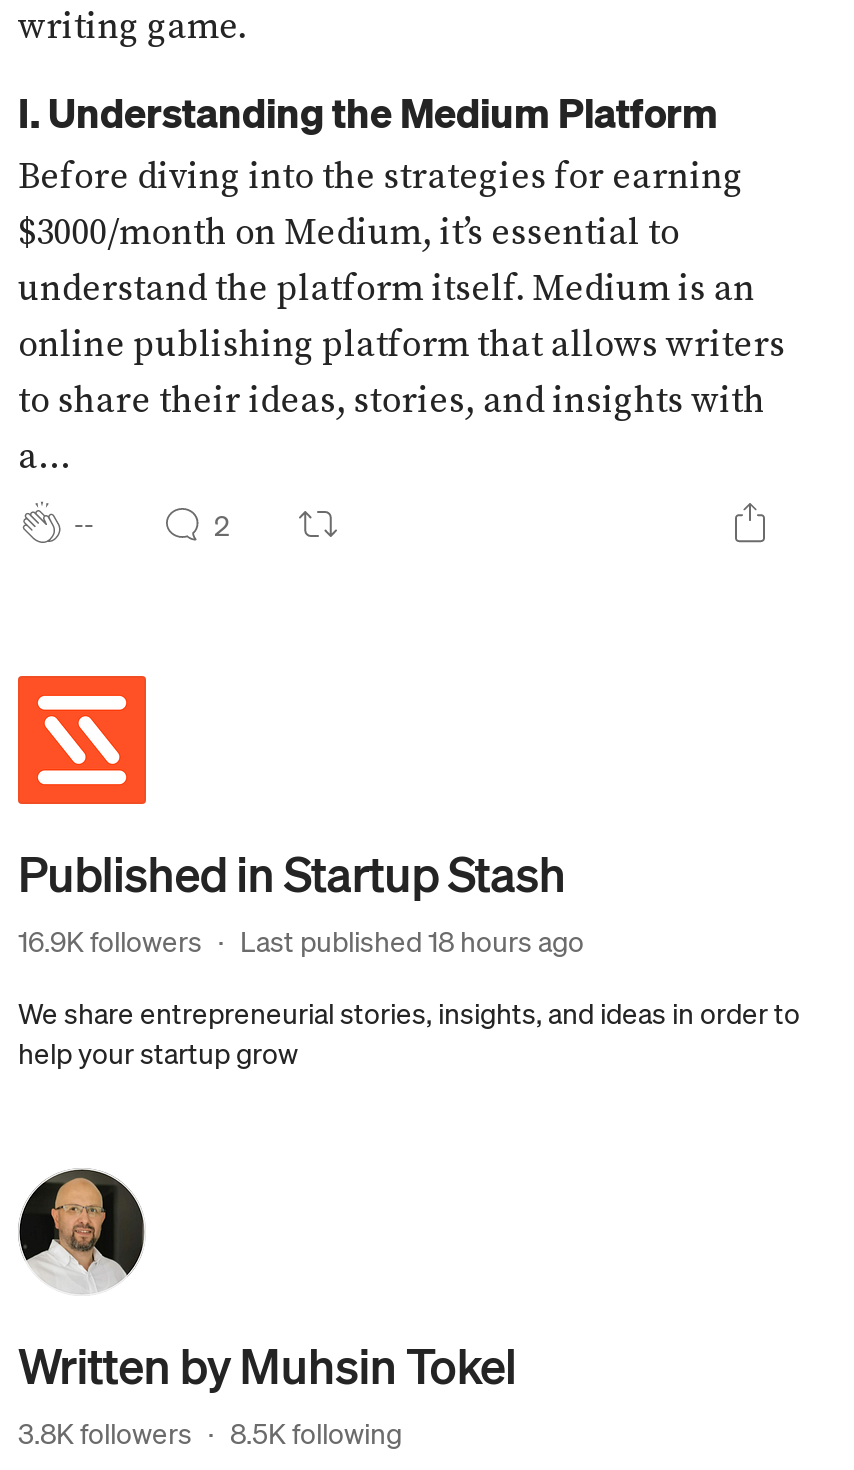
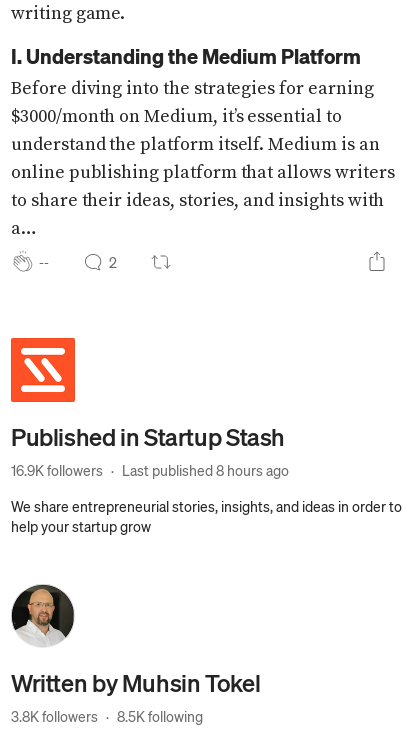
- 16.9K followers · Last published 18 hours ago
+ 16.9K followers · Last published 8 hours ago
